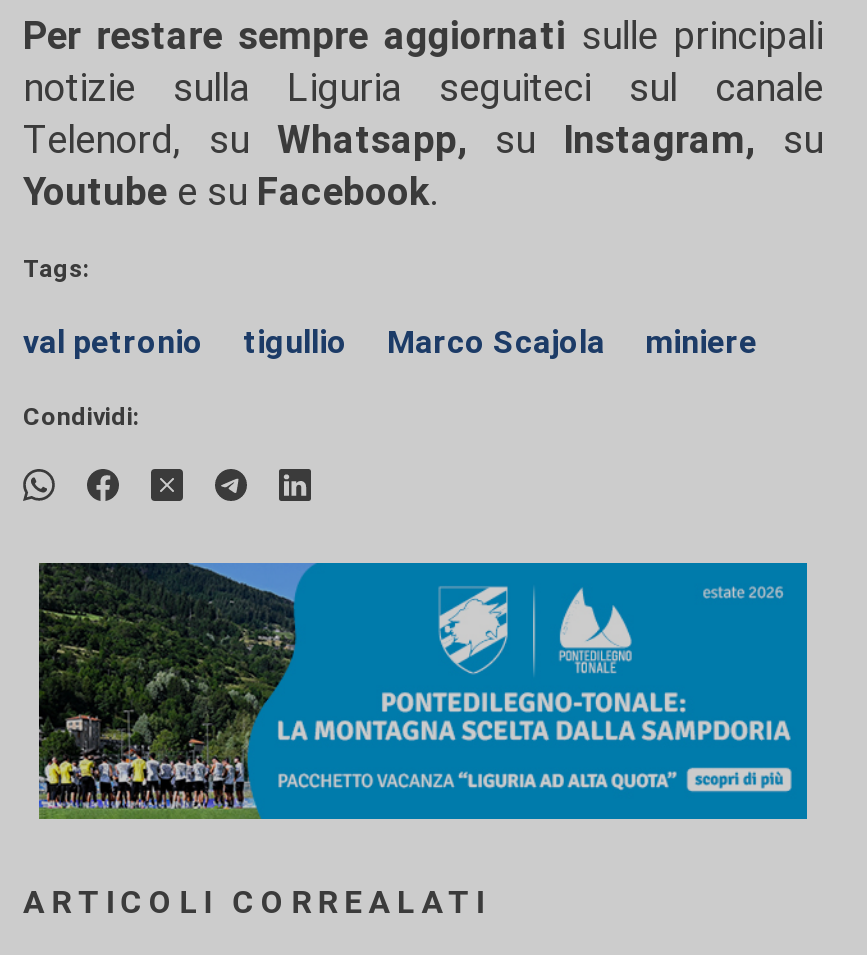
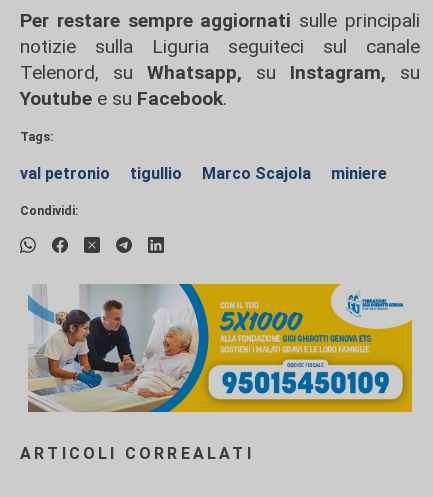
- [image]
+ [image]
